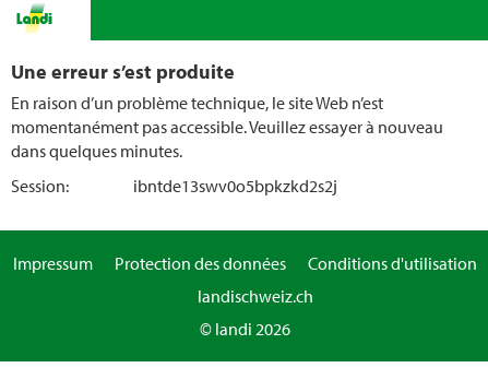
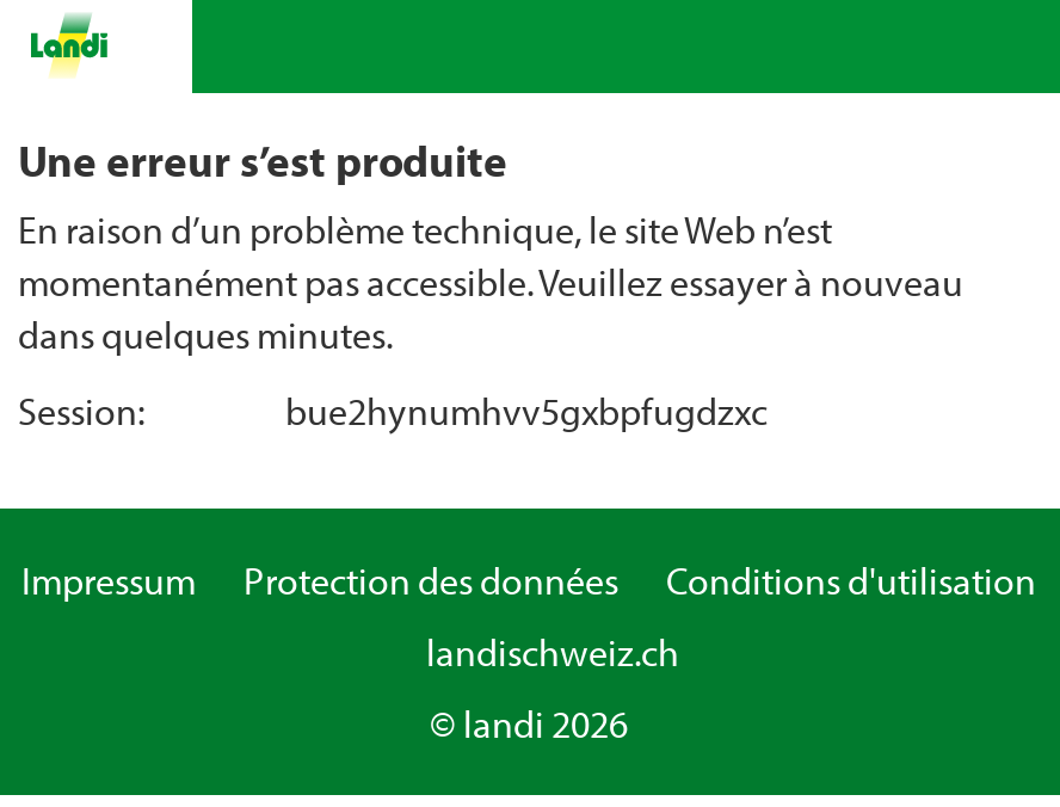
- ibntde13swv0o5bpkzkd2s2j
+ bue2hynumhvv5gxbpfugdzxc
